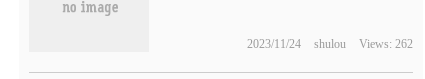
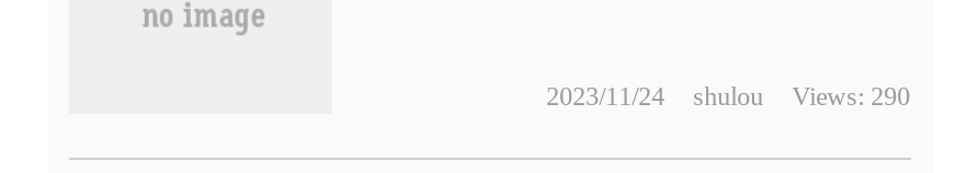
- 2023/11/24 shulou Views: 262
+ 2023/11/24 shulou Views: 290
